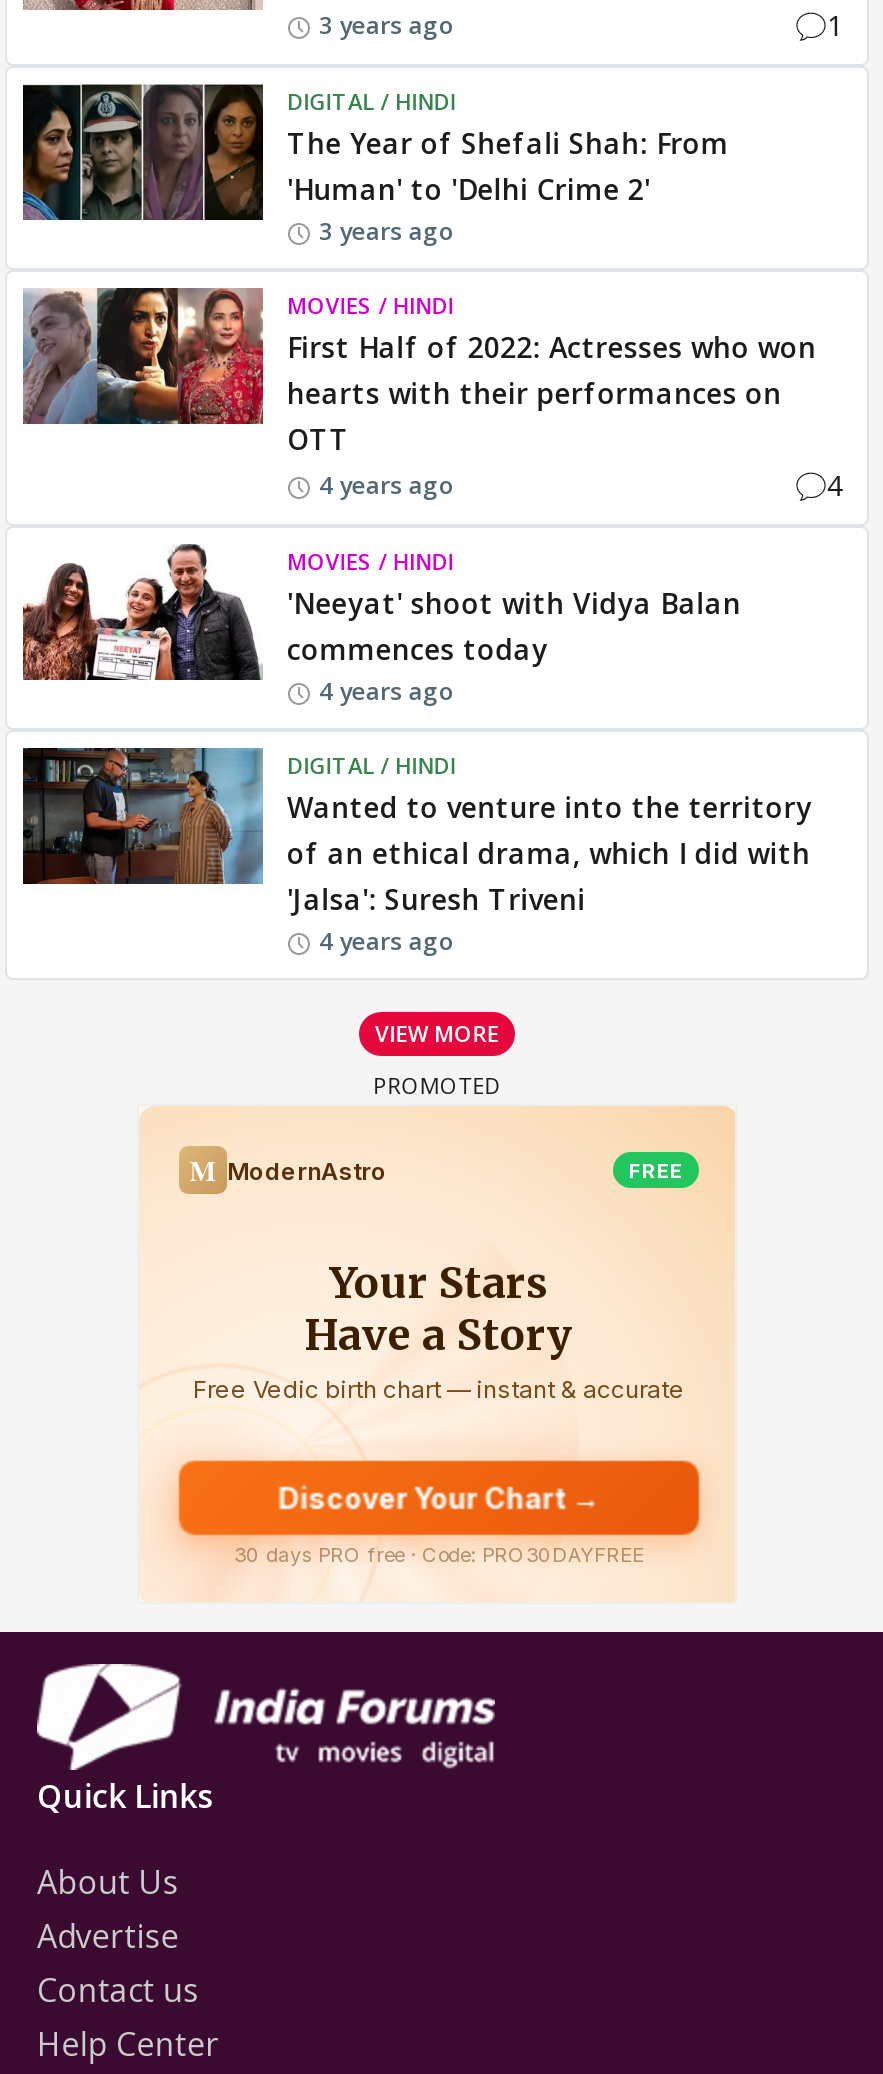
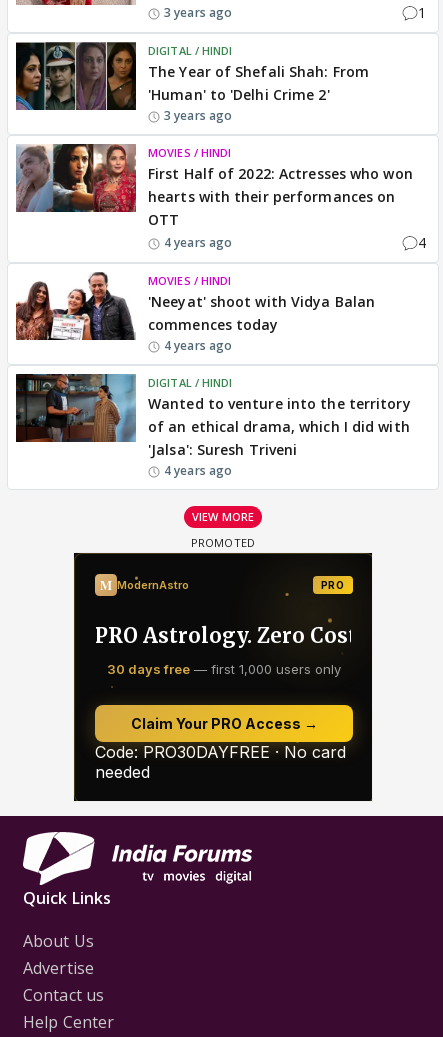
- [image]
+ [image]
